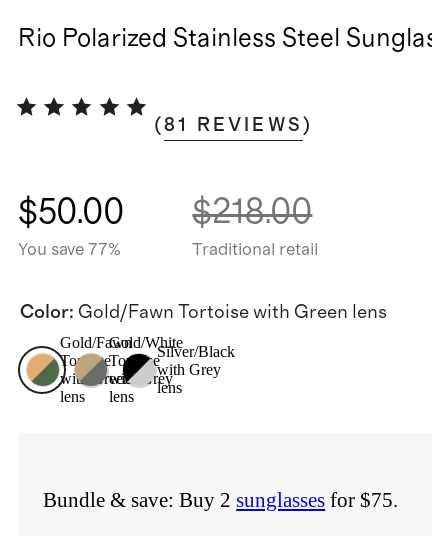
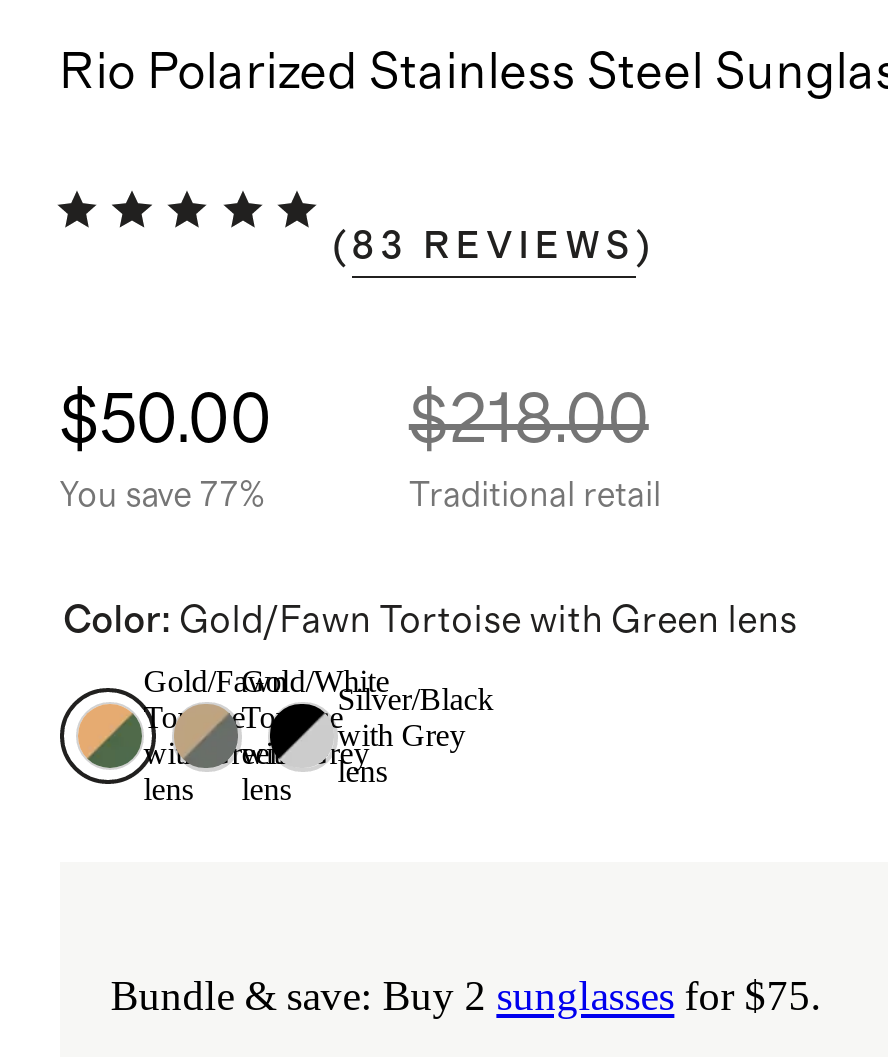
- (81 REVIEWS)
+ (83 REVIEWS)
